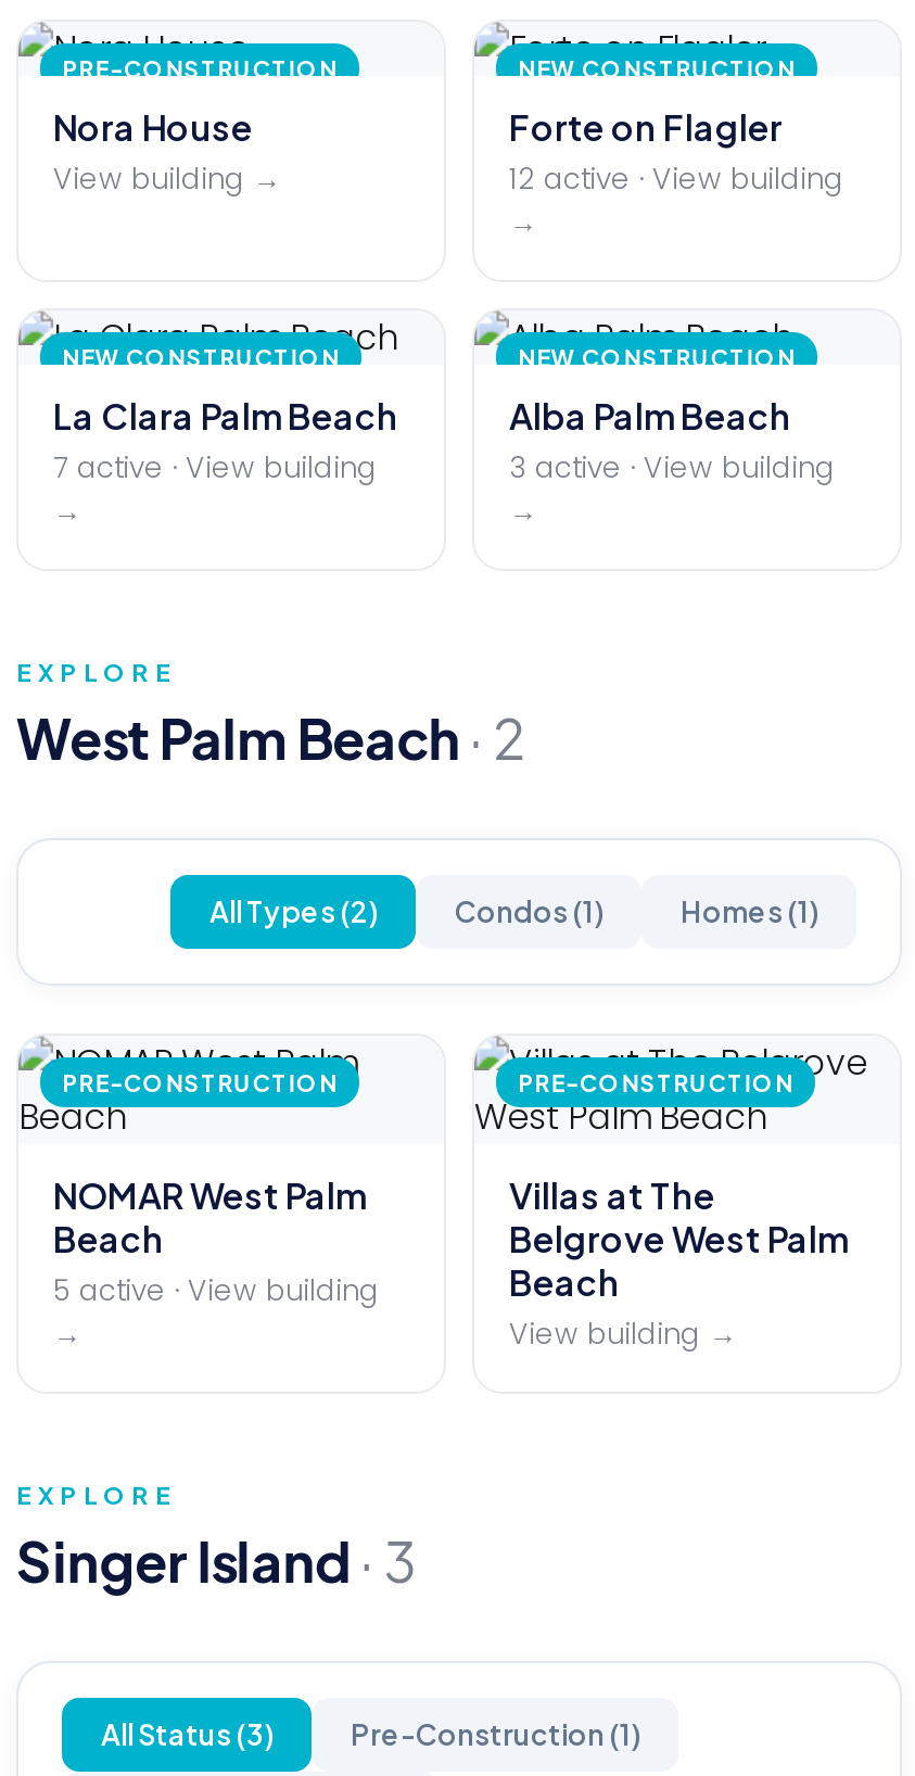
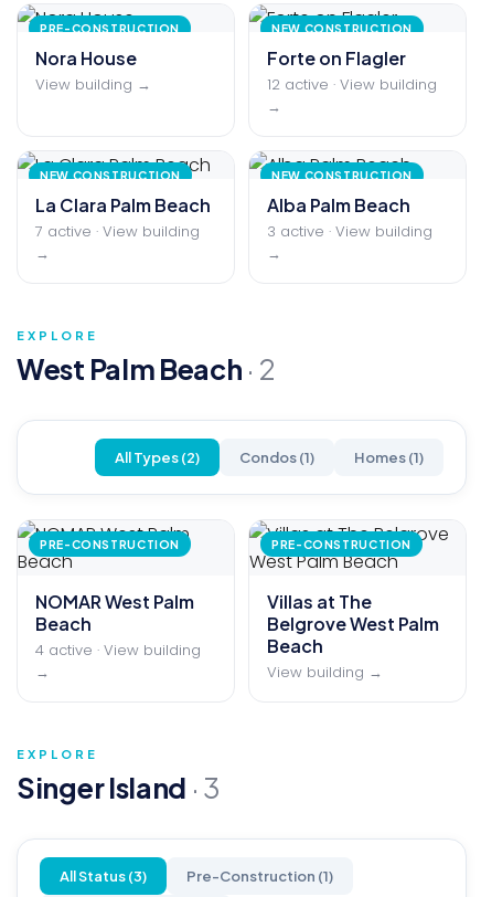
- 5 active · View building
+ 4 active · View building
